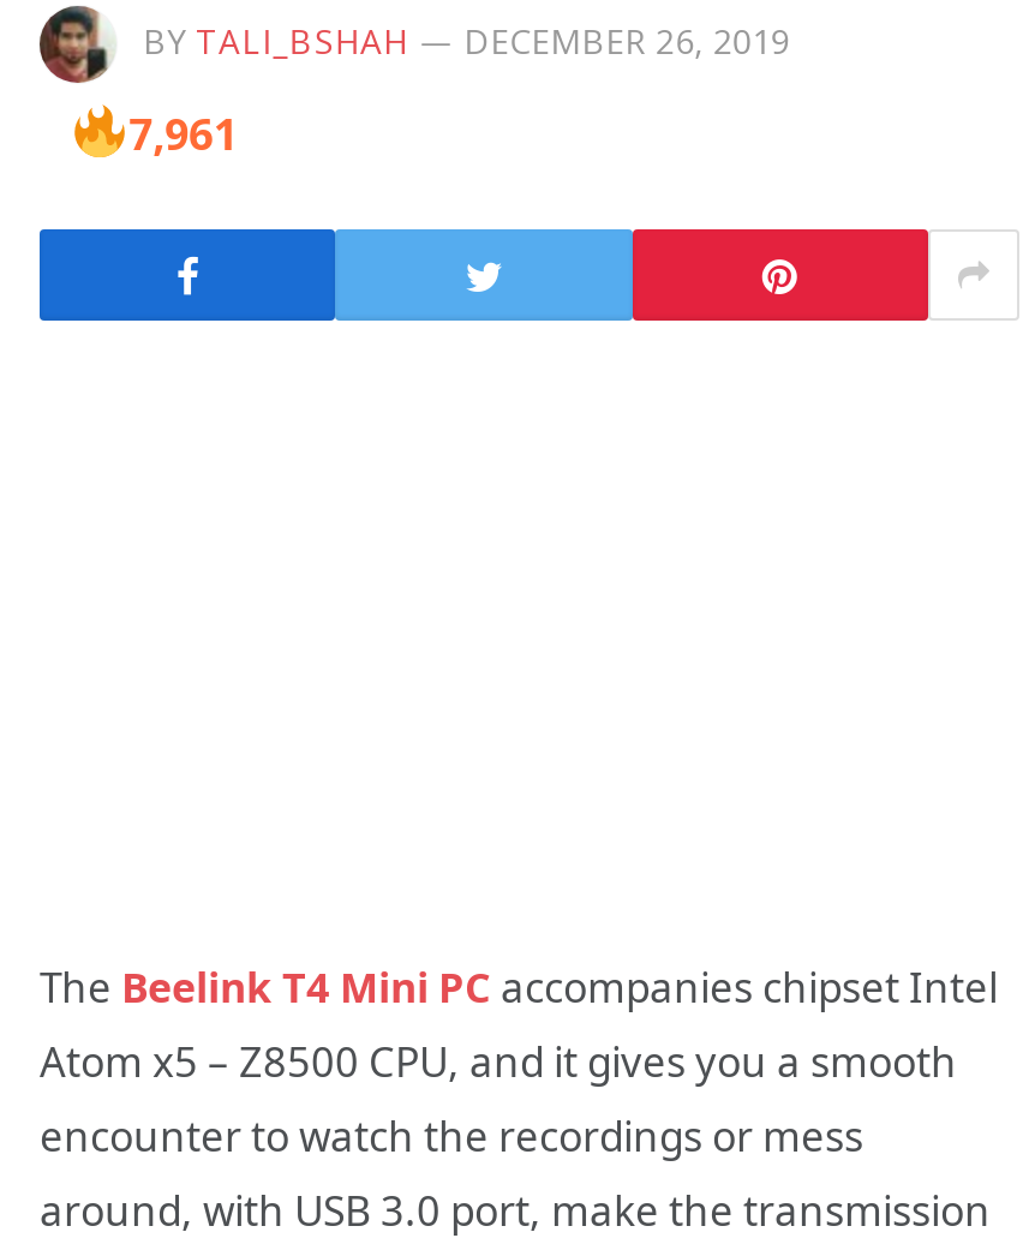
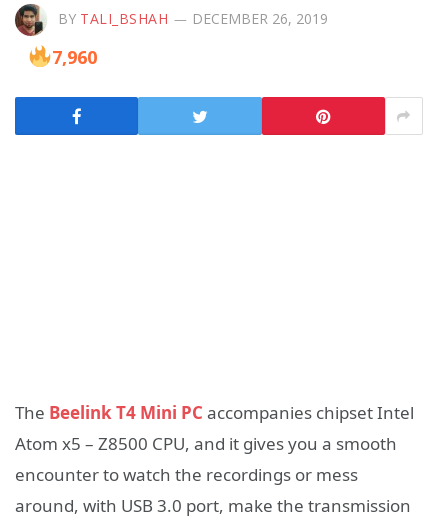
- 7,961
+ 7,960
